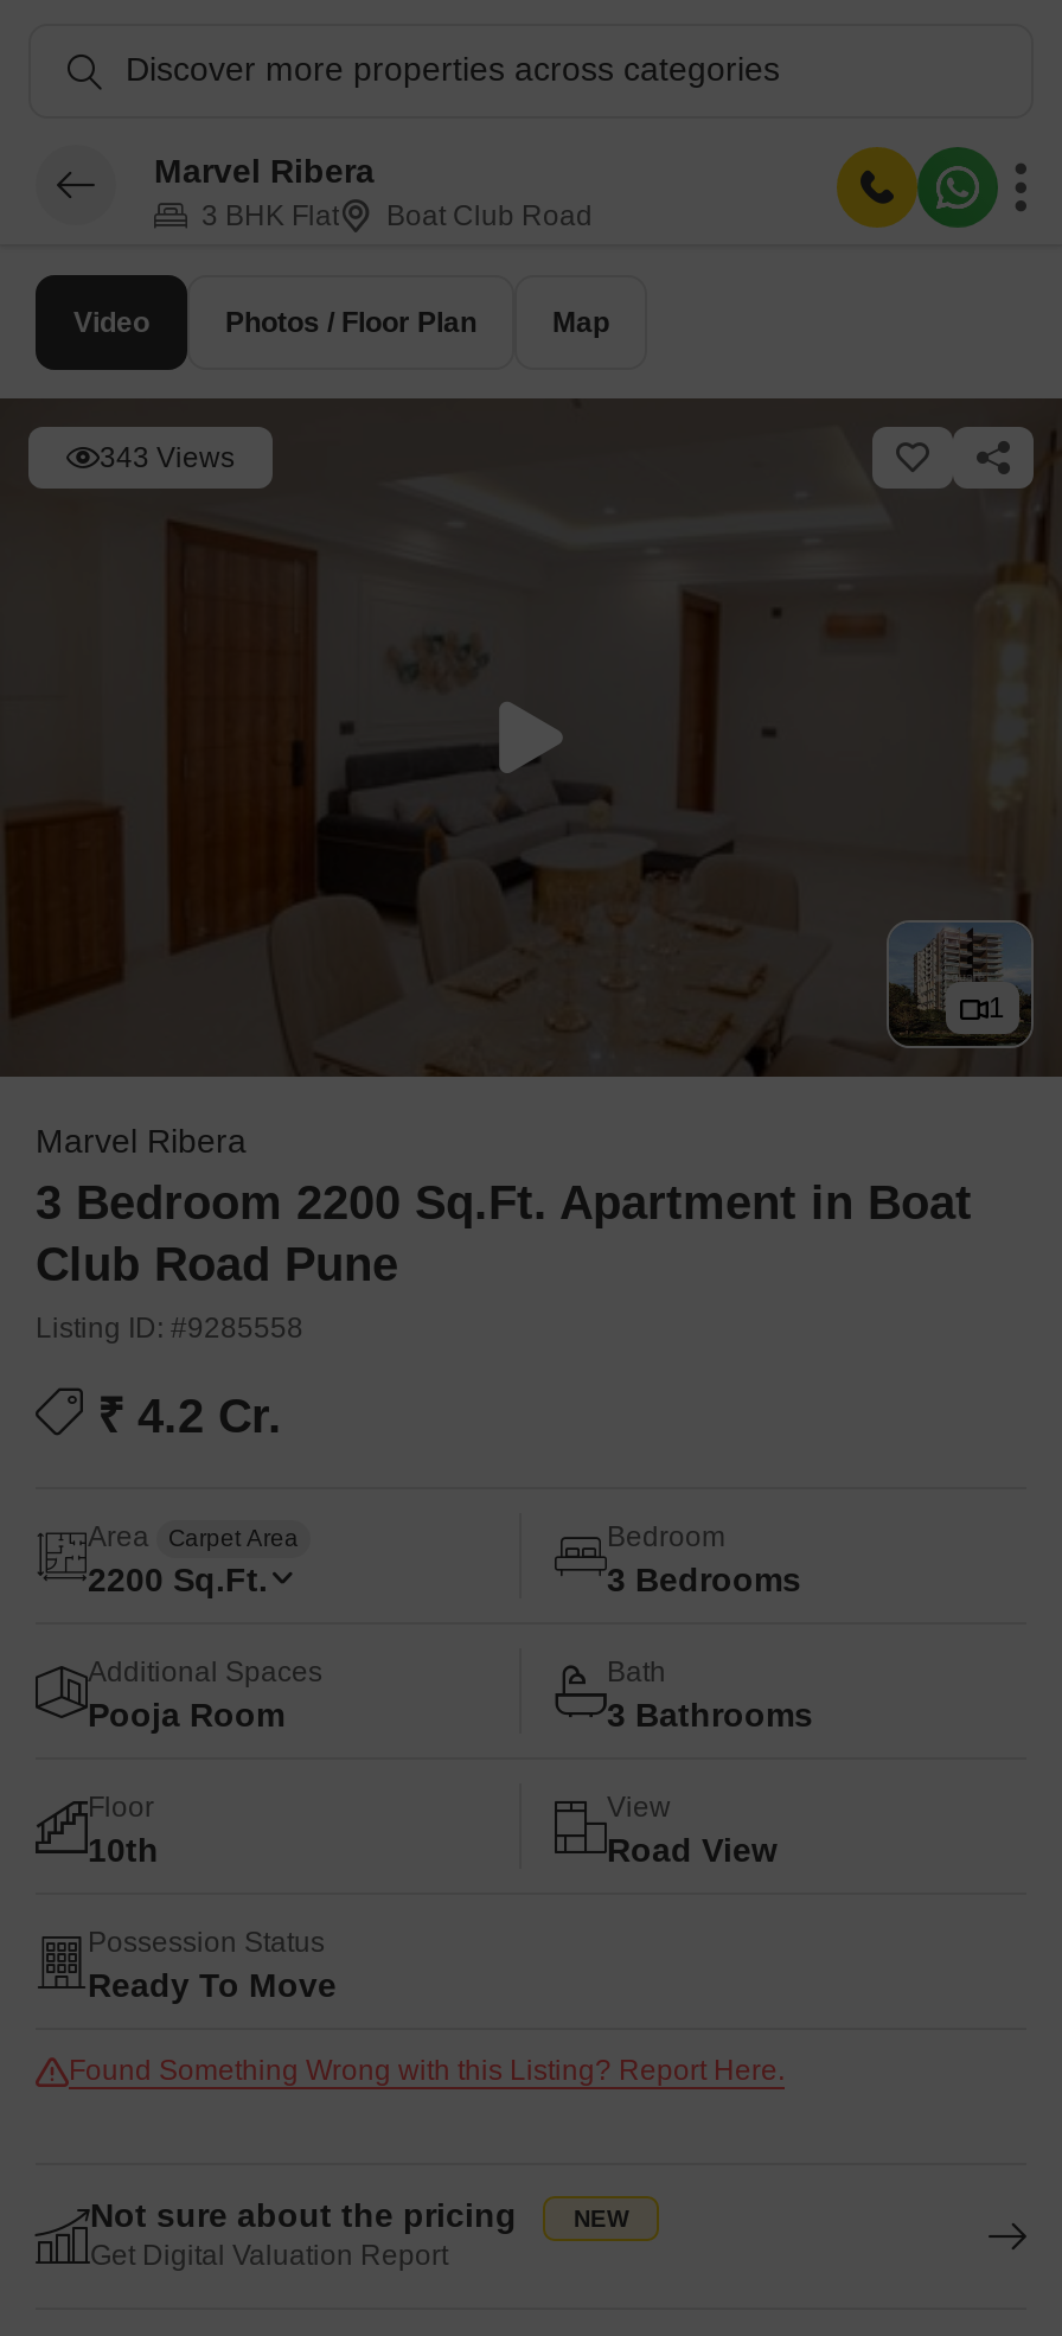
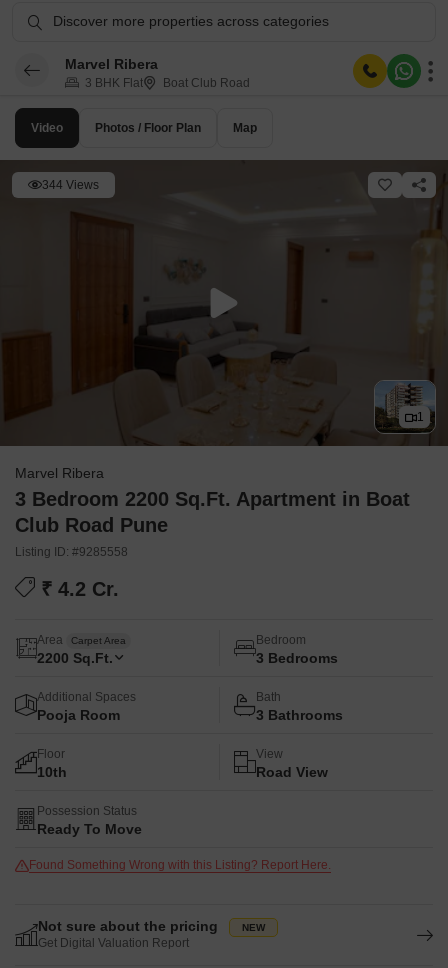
- 343 Views
+ 344 Views
